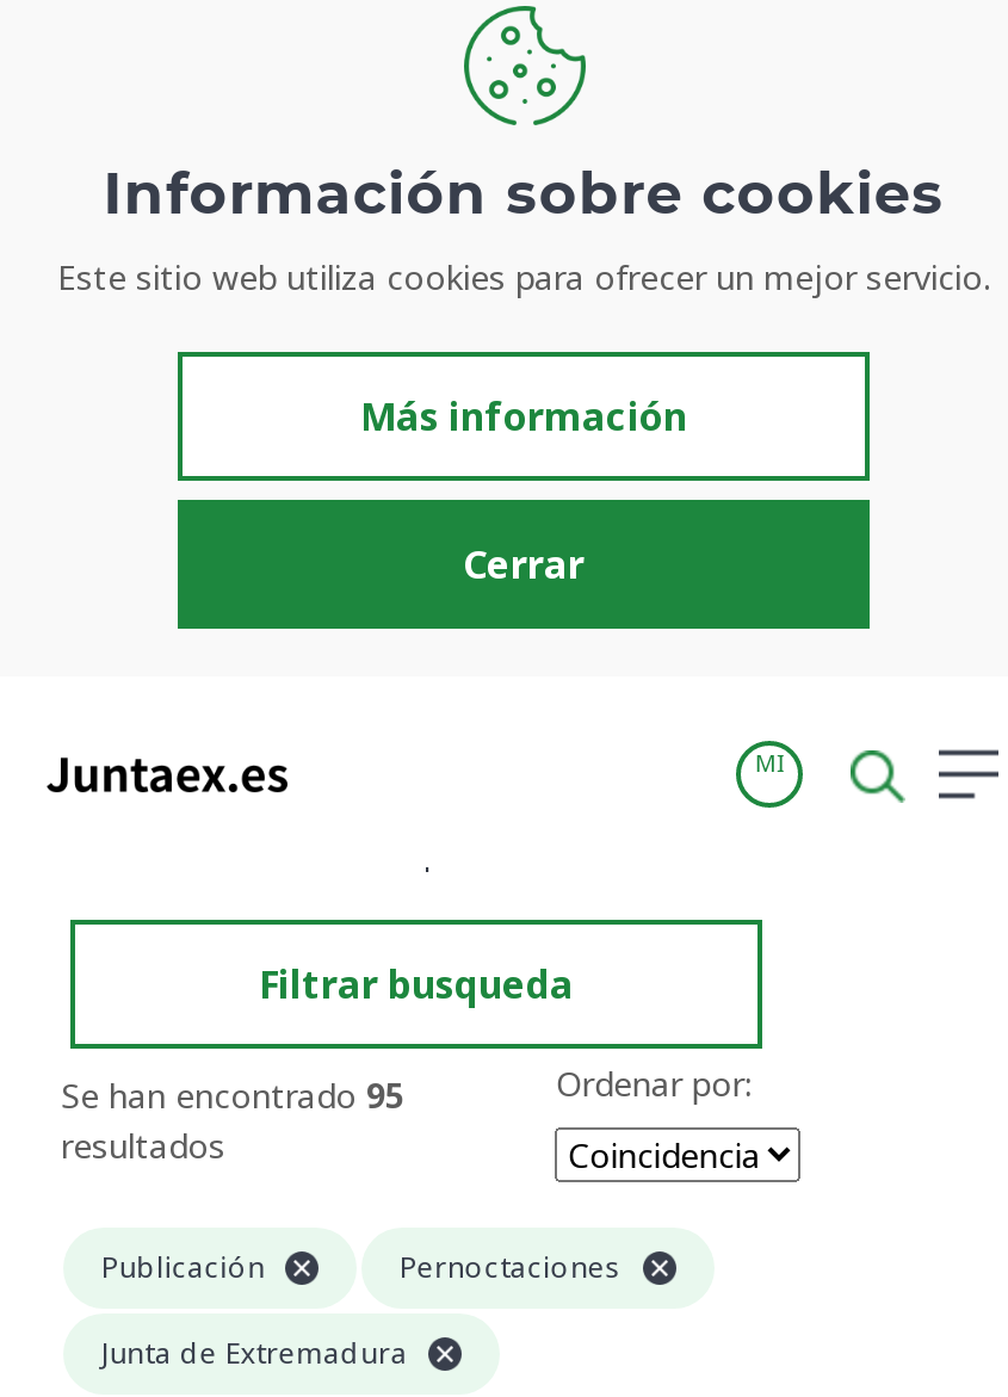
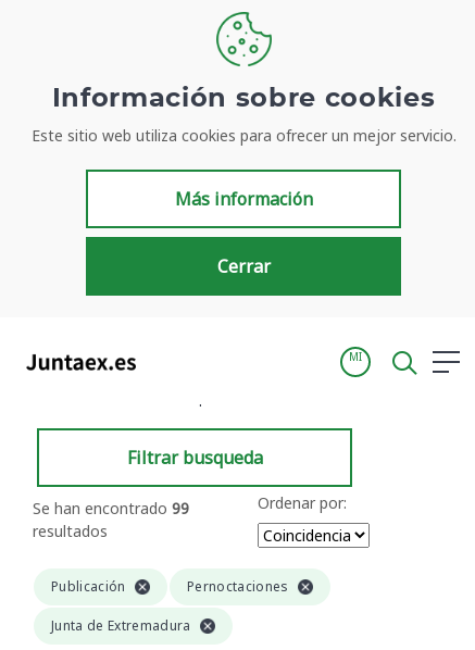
- Se han encontrado 95
+ Se han encontrado 99
